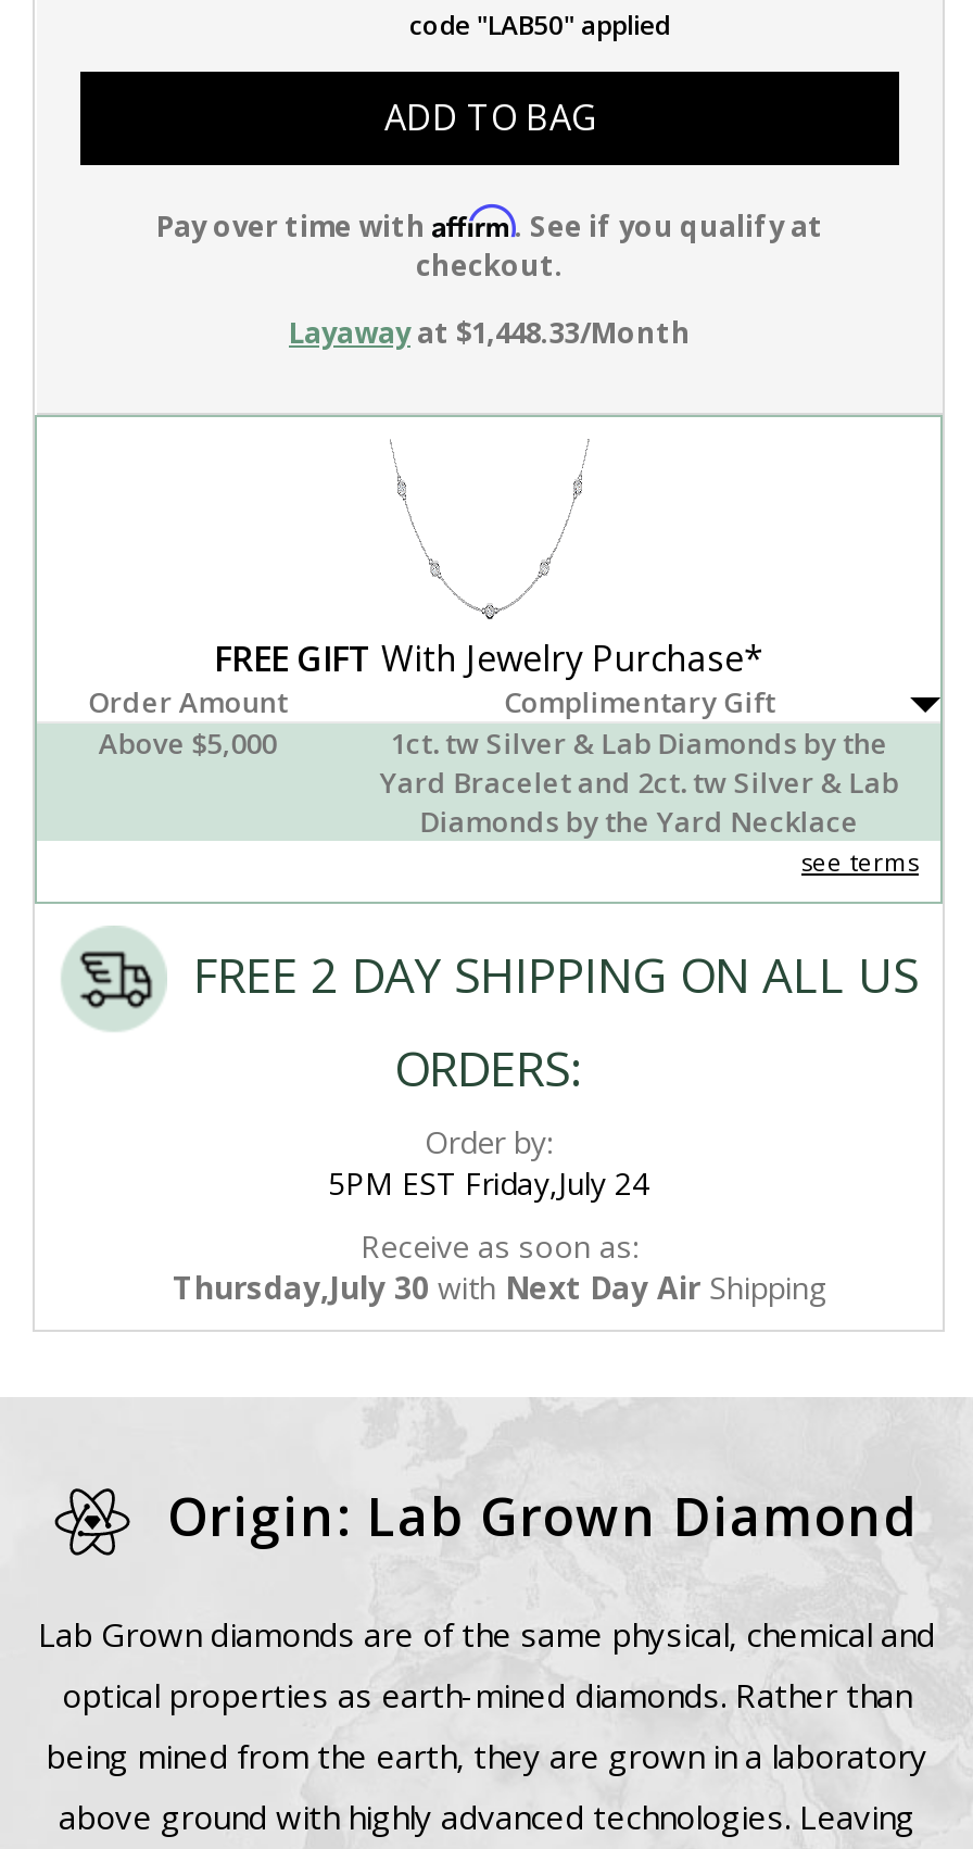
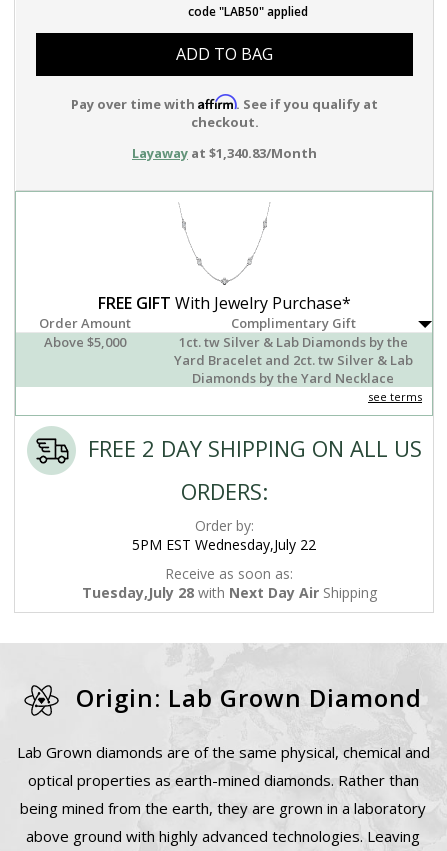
- Layawayat $1,448.33/Month
+ Layawayat $1,340.83/Month

- 5PM EST Friday,July 24
+ 5PM EST Wednesday,July 22

- Thursday,July 30 with Next Day Air Shipping
+ Tuesday,July 28 with Next Day Air Shipping
